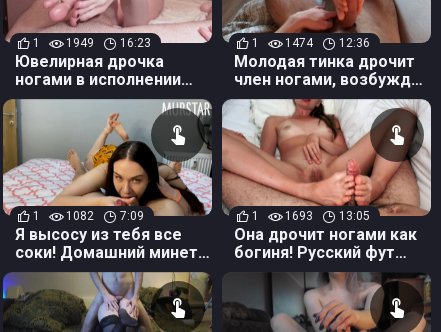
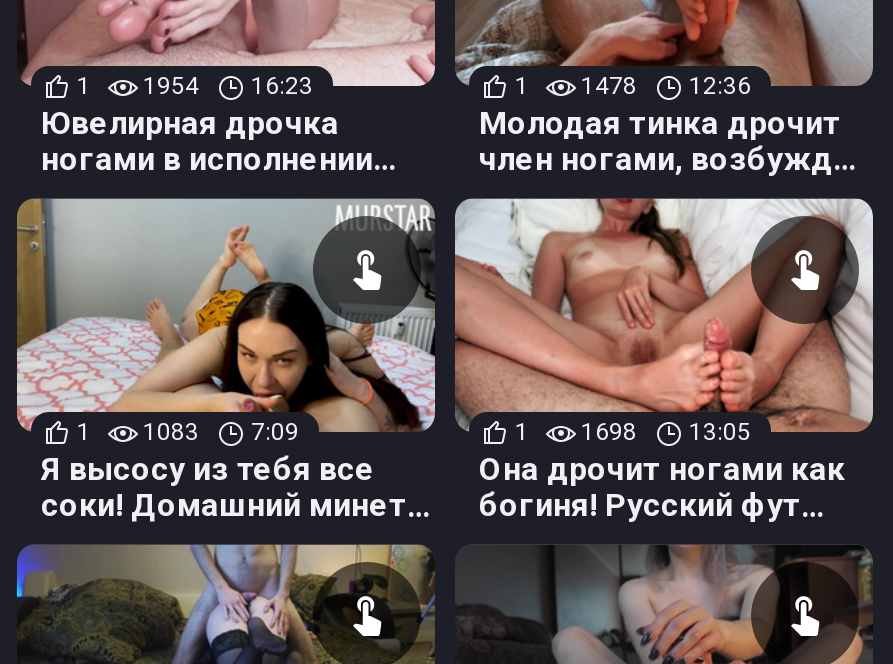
- 1 1949 16:23
+ 1 1954 16:23

- 1 1474 12:36
+ 1 1478 12:36

- 1 1082 7:09
+ 1 1083 7:09

- 1 1693 13:05
+ 1 1698 13:05
